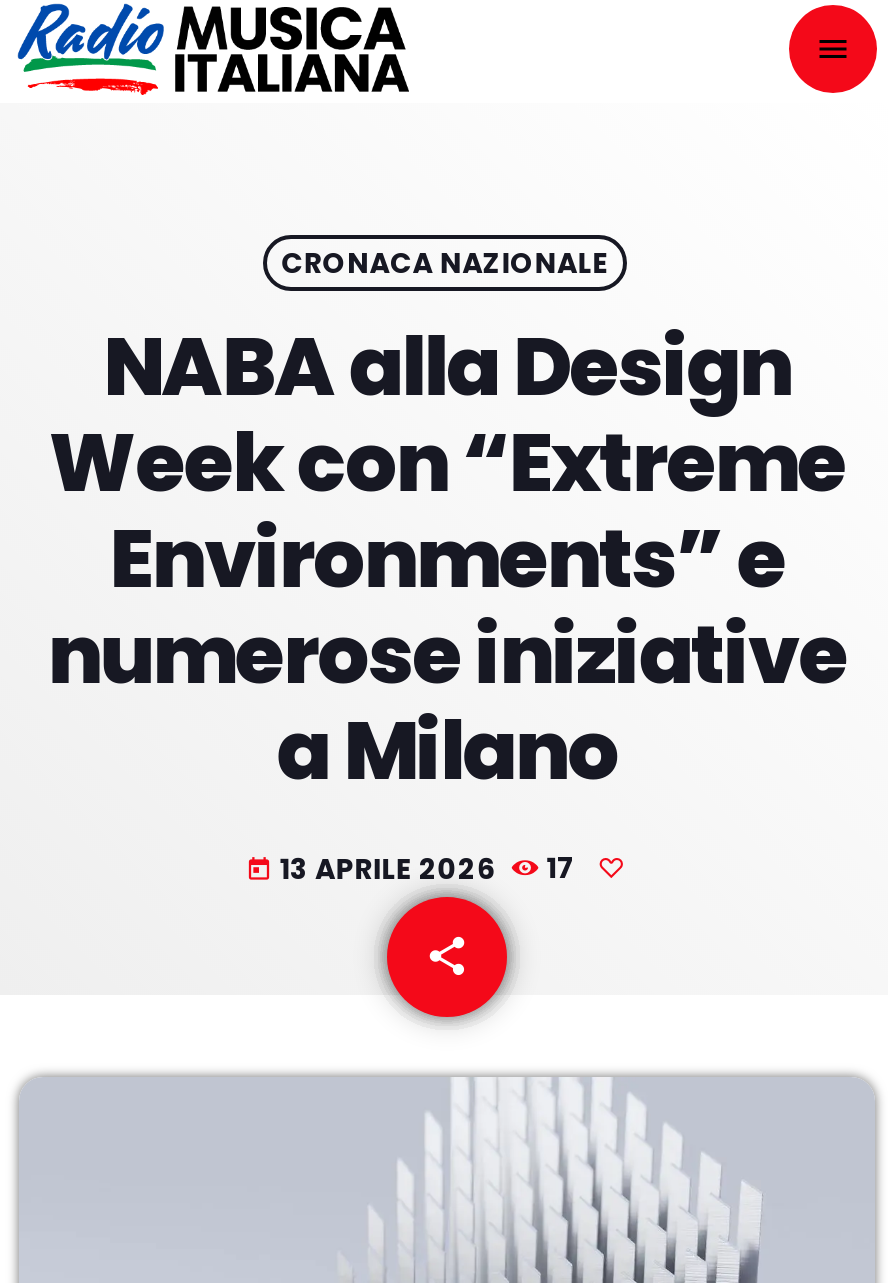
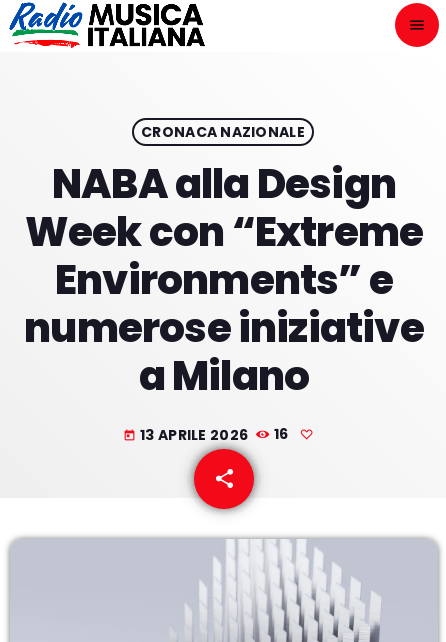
- 17
+ 16
